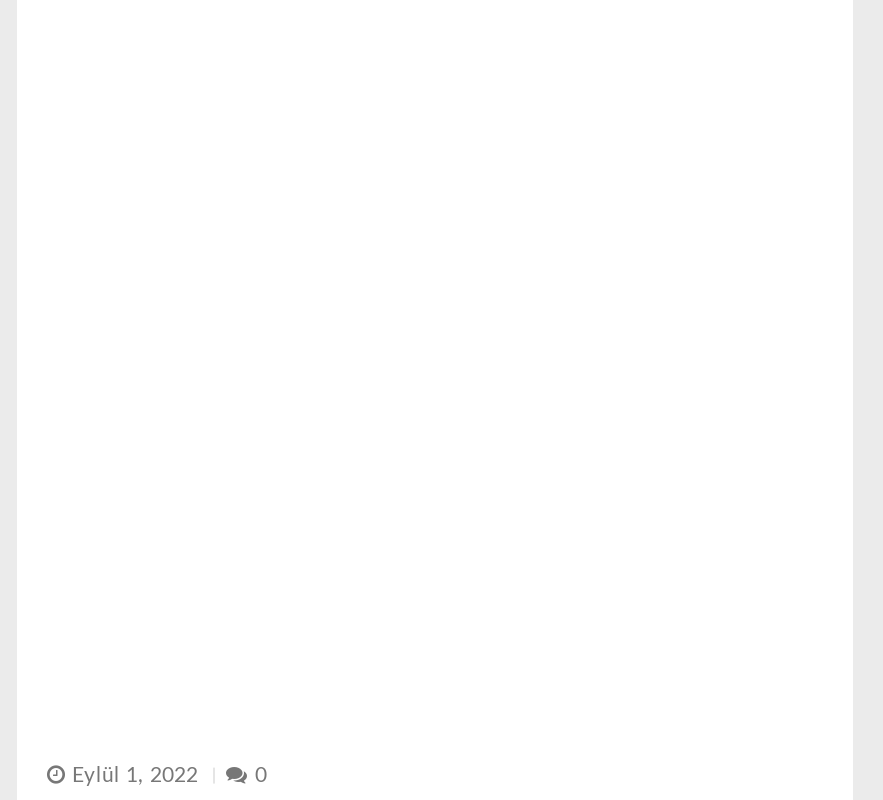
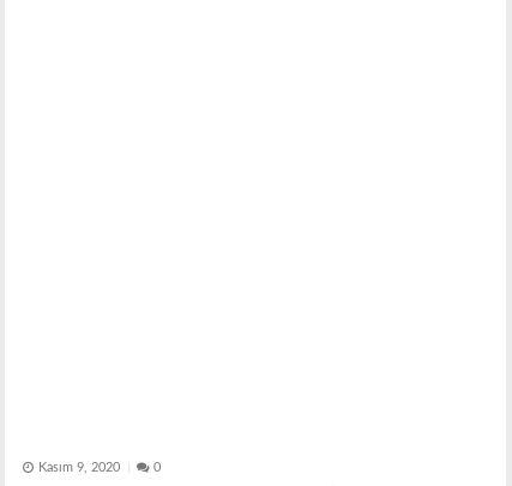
- Eylül 1, 2022
+ Kasım 9, 2020
